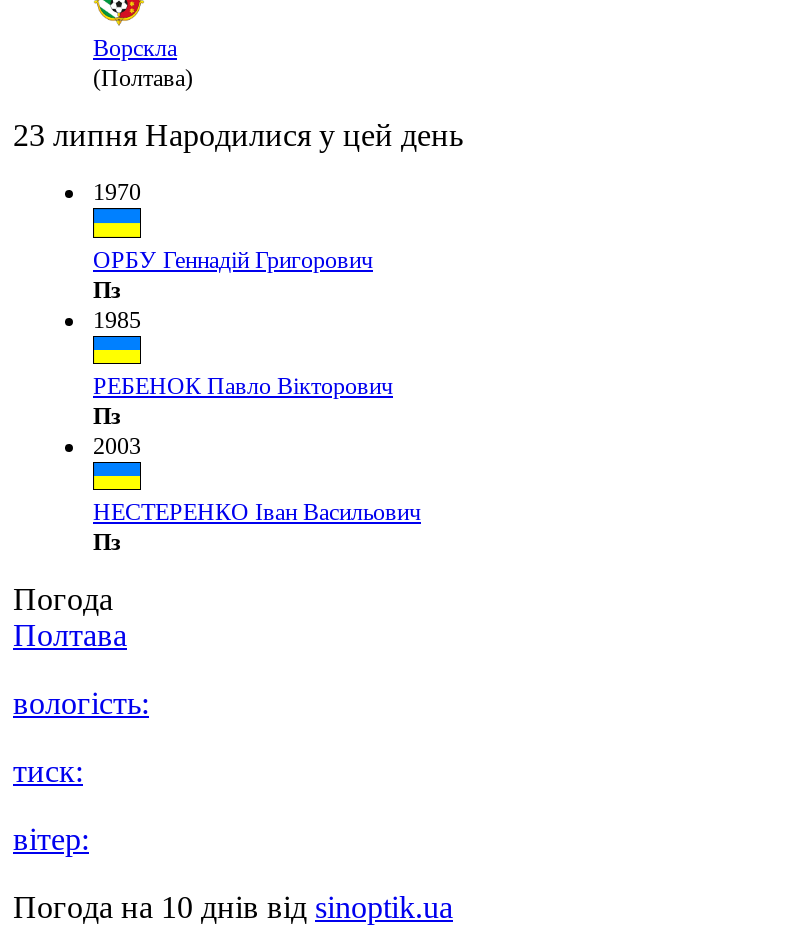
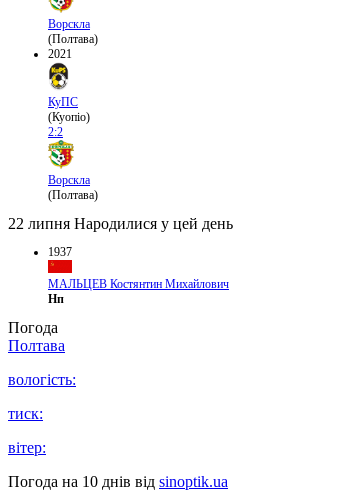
- 23 липня Народилися у цей день
- 1970
- ОРБУ Геннадій Григорович
- Пз
- 1985
- РЕБЕНОК Павло Вікторович
- Пз
- 2003
- НЕСТЕРЕНКО Іван Васильович
- Пз
+ 2021
+ КуПС
+ (Куопіо)
+ 2:2
+ Ворскла
+ (Полтава)
+ 22 липня Народилися у цей день
+ 1937
+ МАЛЬЦЕВ Костянтин Михайлович
+ Нп
